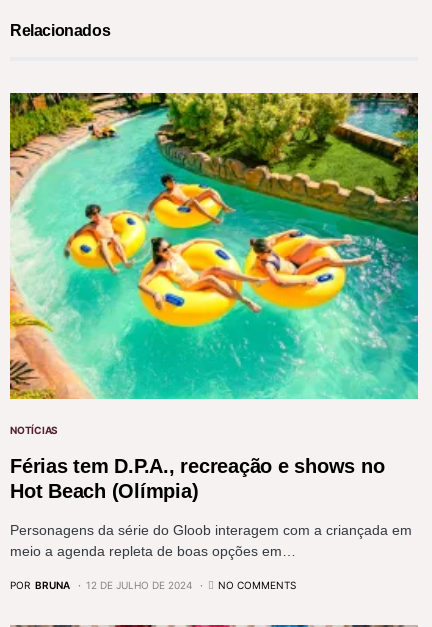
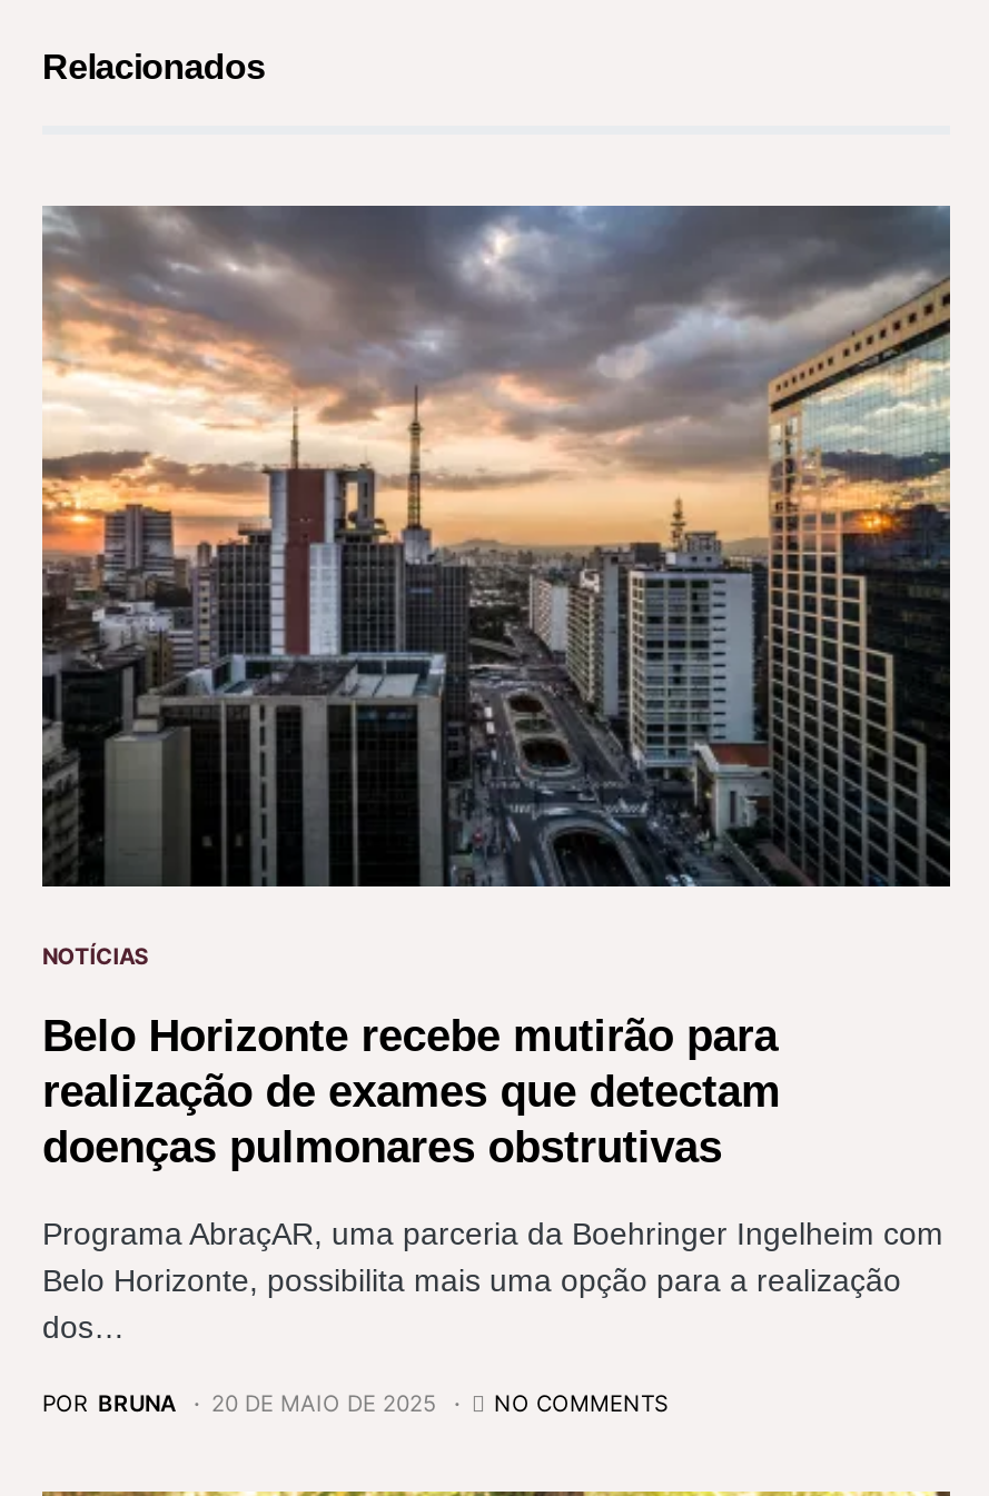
- [image]
+ [image]

- Férias tem D.P.A., recreação e shows no
- Hot Beach (Olímpia)
+ Belo Horizonte recebe mutirão para
+ realização de exames que detectam
+ doenças pulmonares obstrutivas

- Personagens da série do Gloob interagem com a criançada em
- meio a agenda repleta de boas opções em…
+ Programa AbraçAR, uma parceria da Boehringer Ingelheim com
+ Belo Horizonte, possibilita mais uma opção para a realização
+ dos…

- POR BRUNA 12 DE JULHO DE 2024
+ POR BRUNA 20 DE MAIO DE 2025
